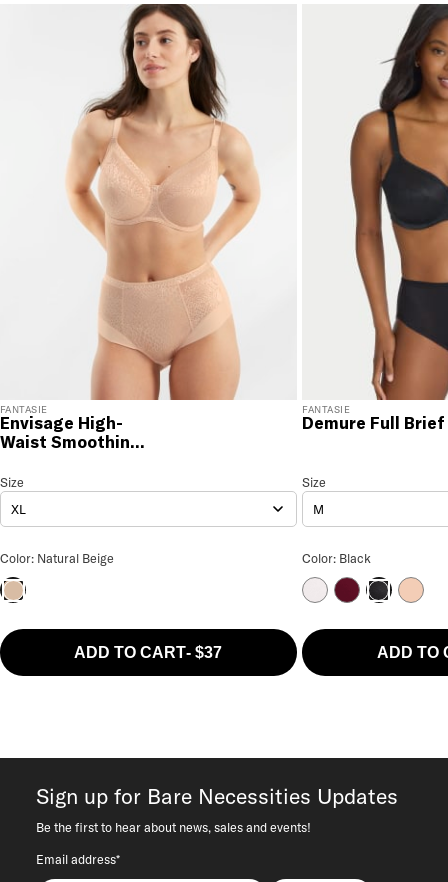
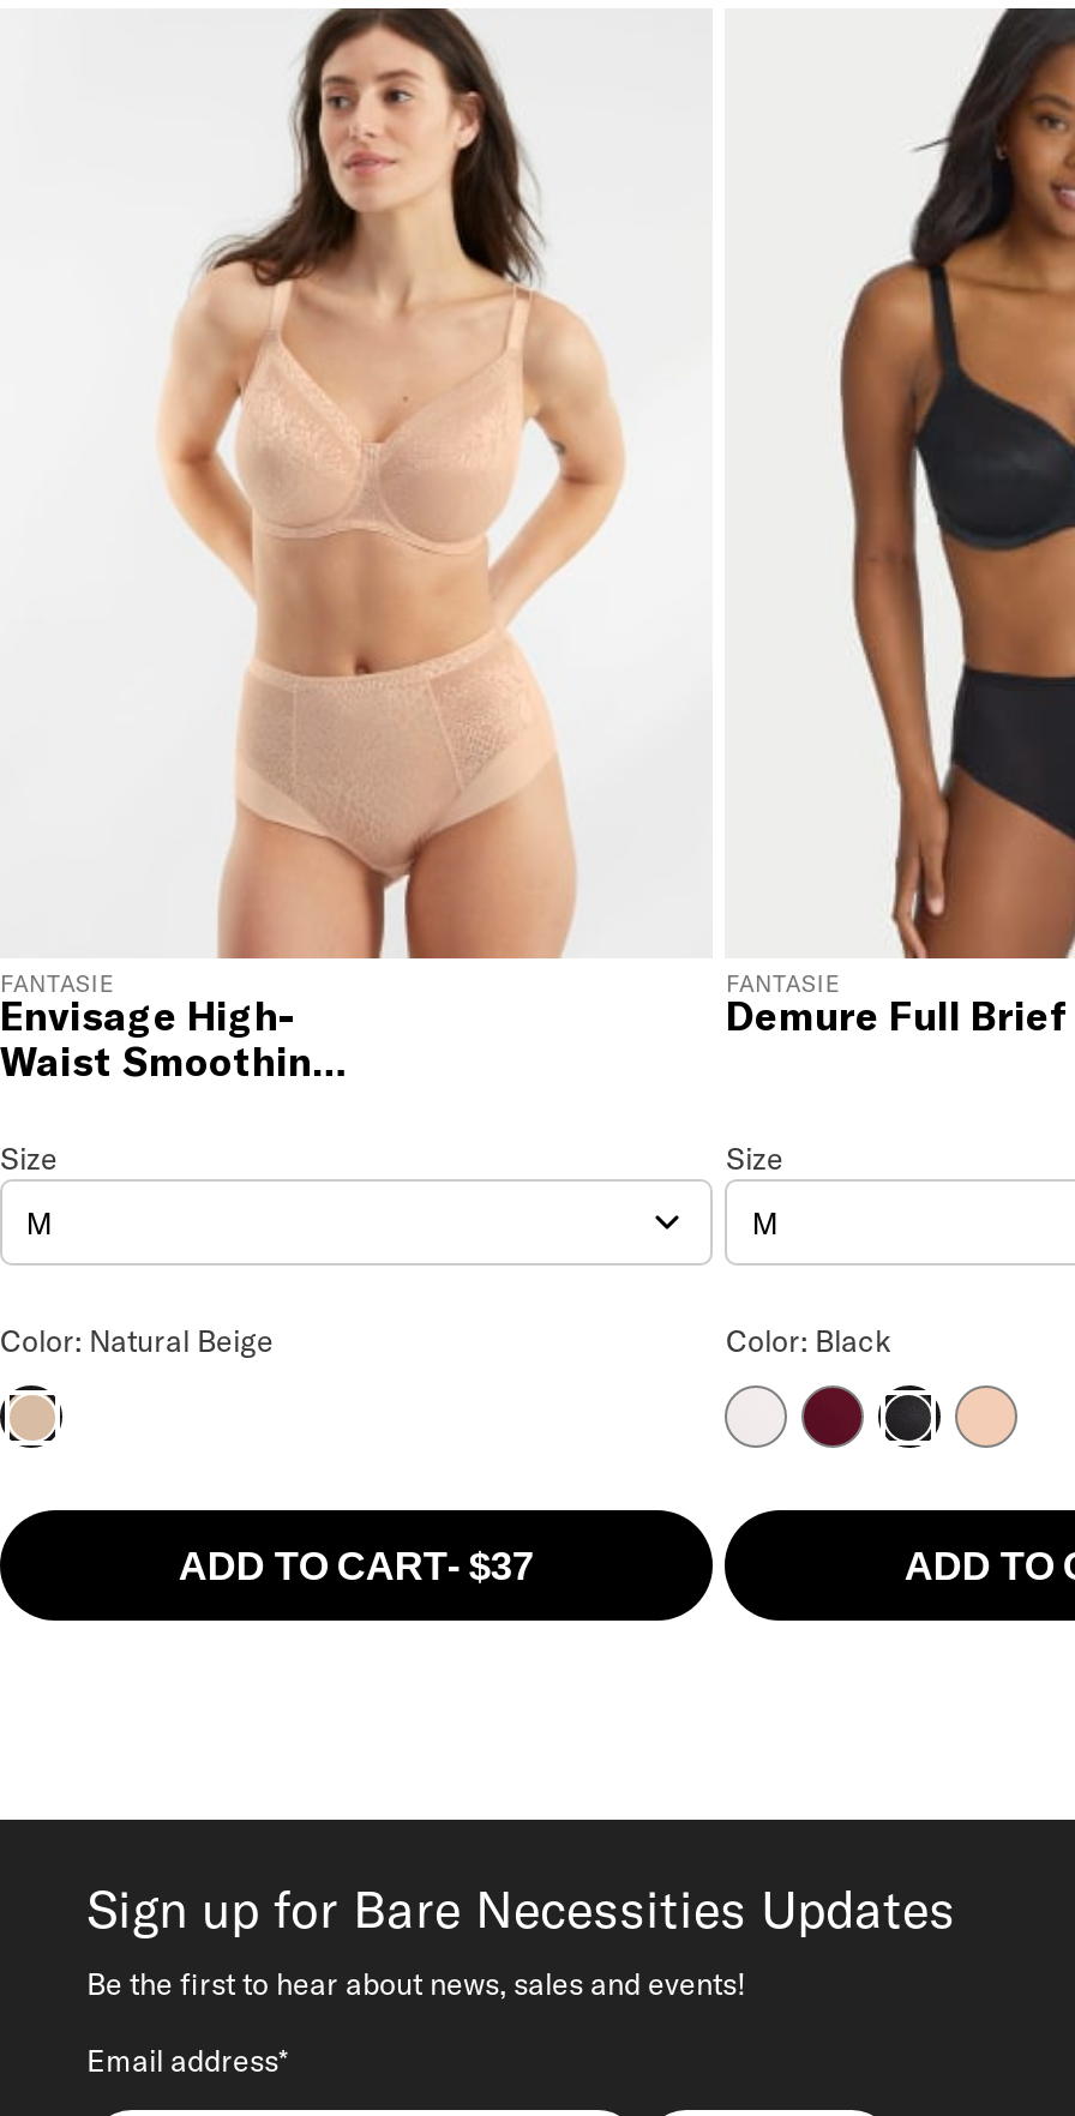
- XL
+ M
